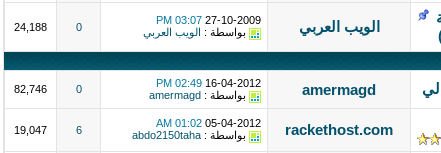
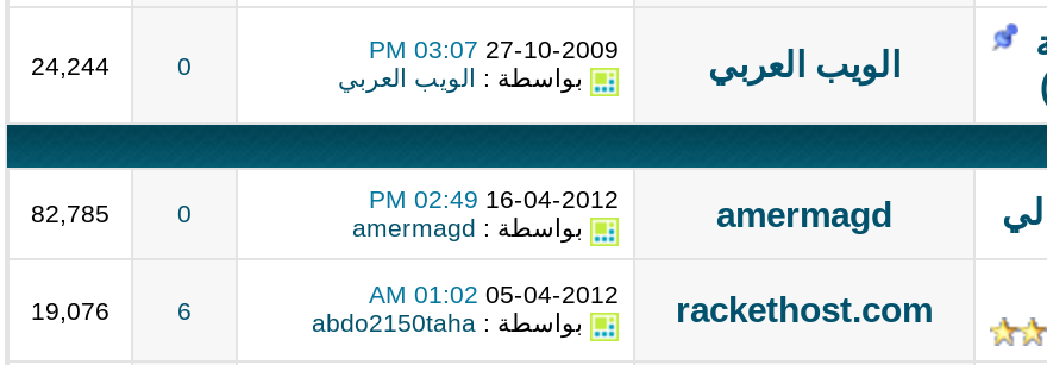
- 24,188
+ 24,244

- 82,746
+ 82,785

- 19,047
+ 19,076
